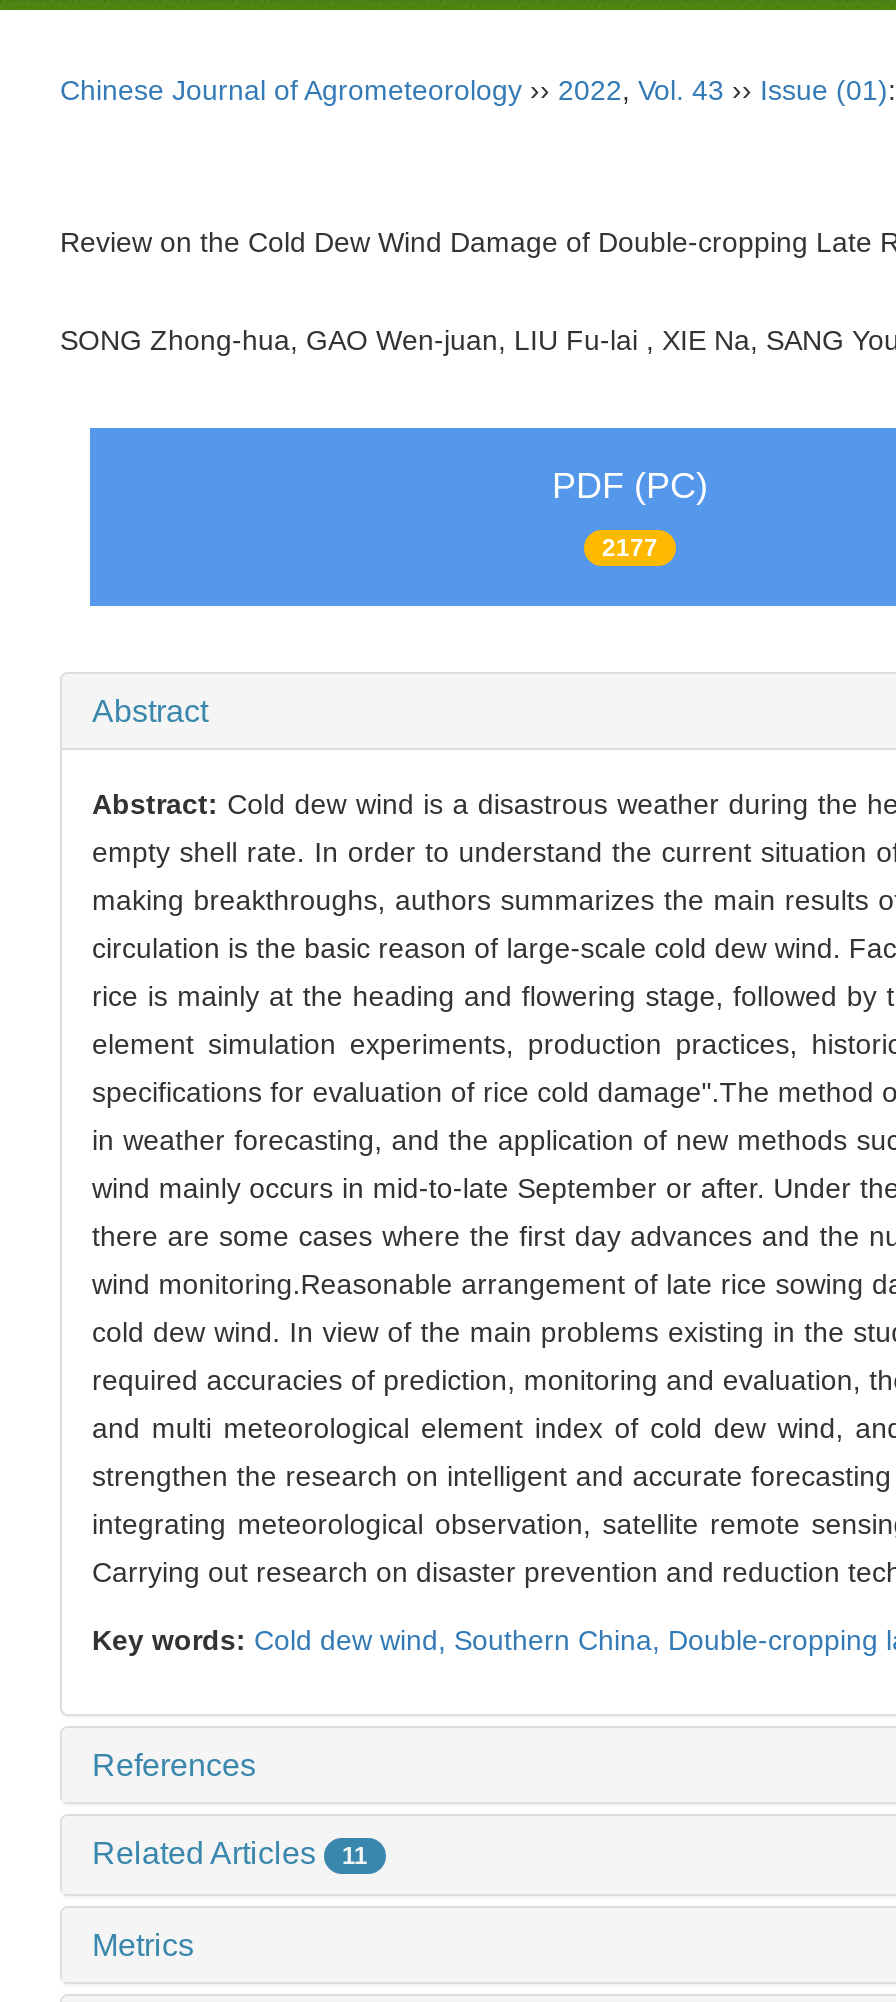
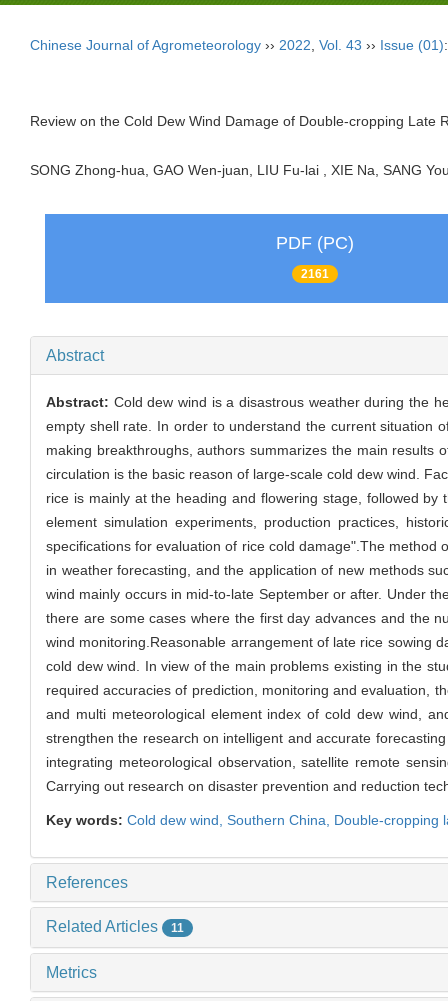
- 2177
+ 2161
